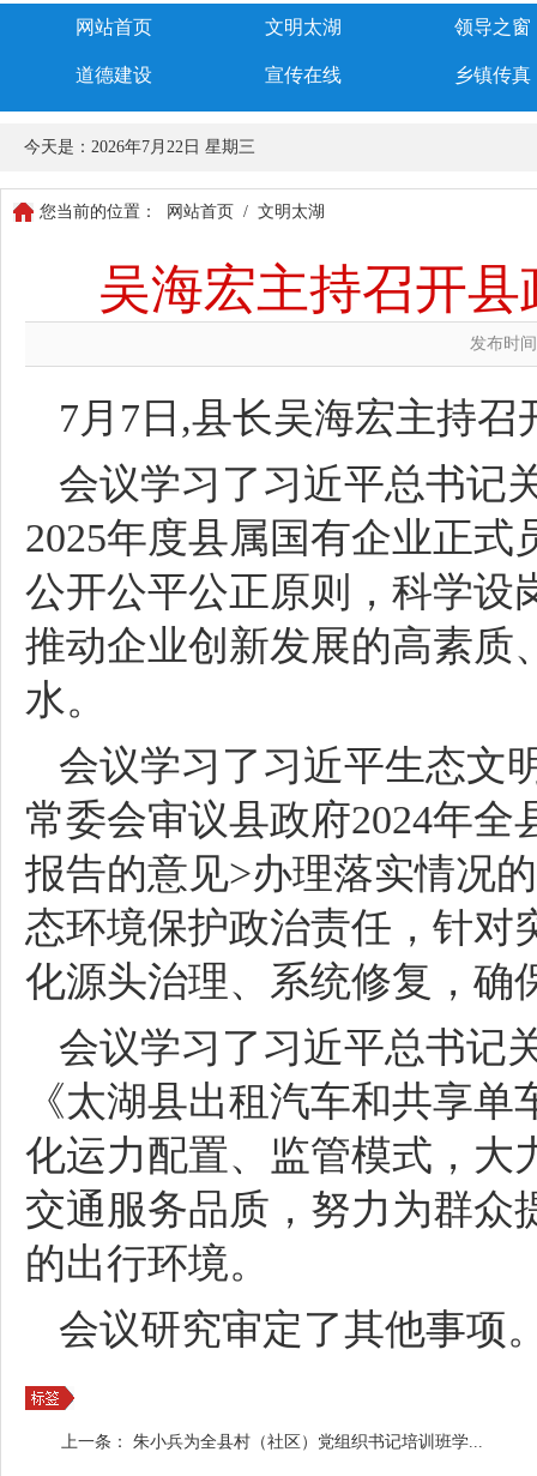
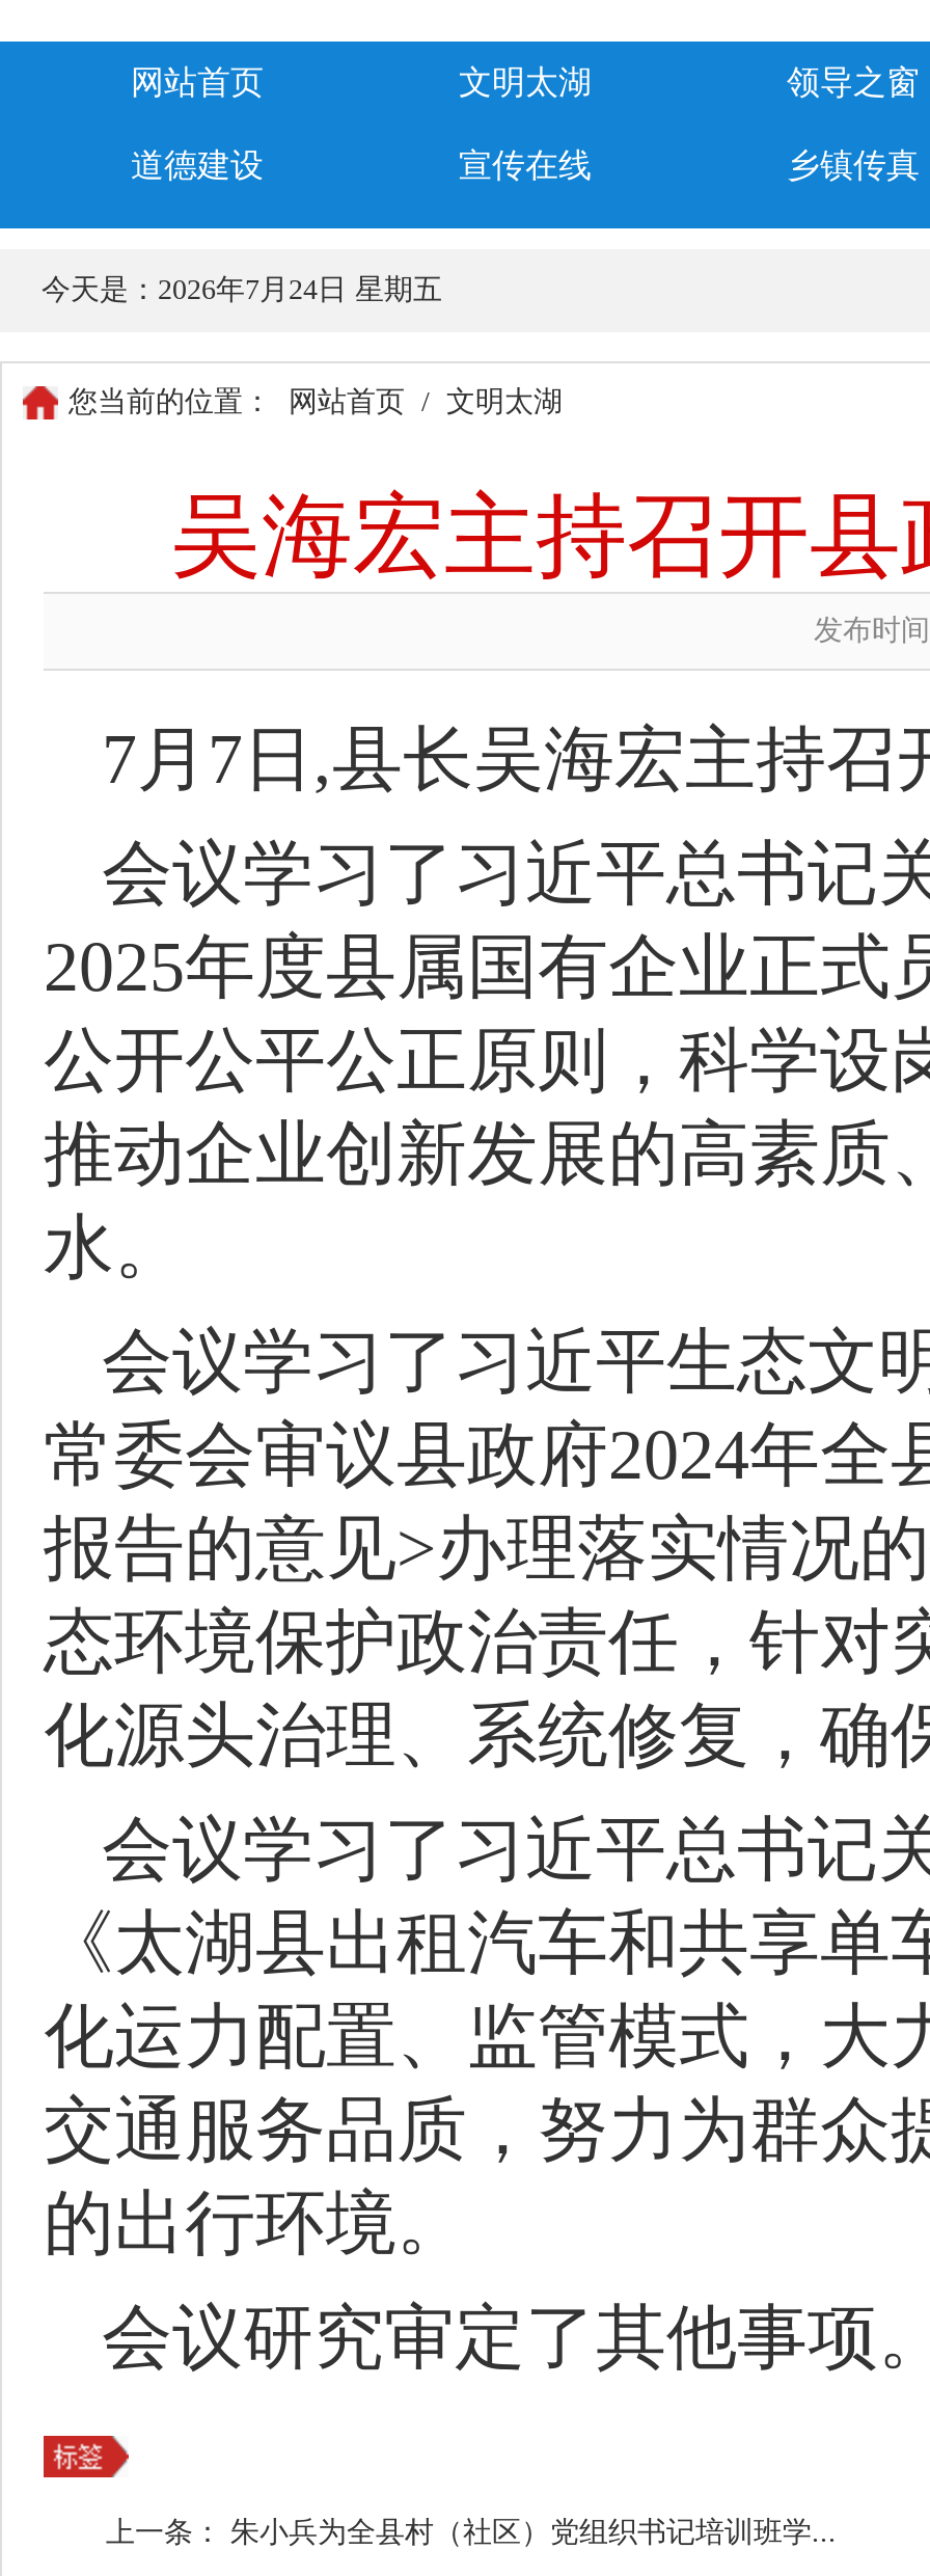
- 今天是：2026年7月22日 星期三
+ 今天是：2026年7月24日 星期五
